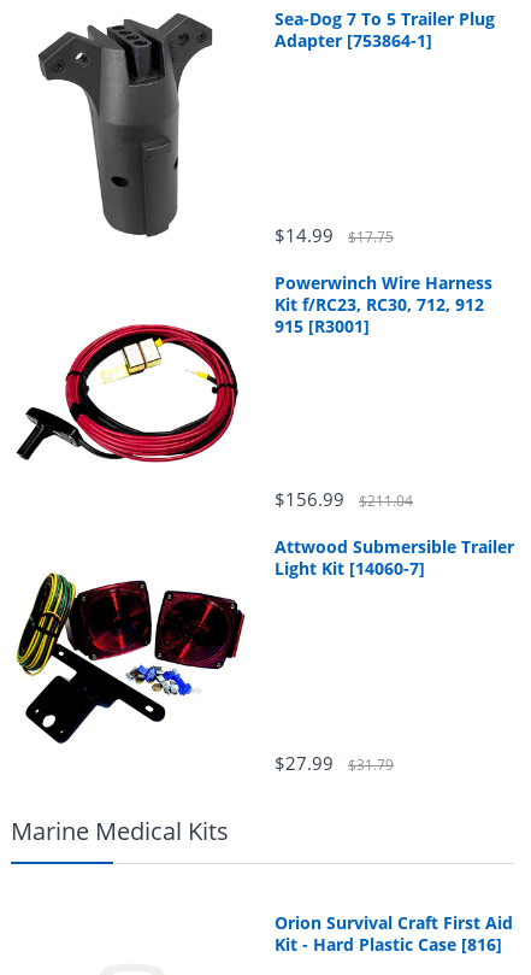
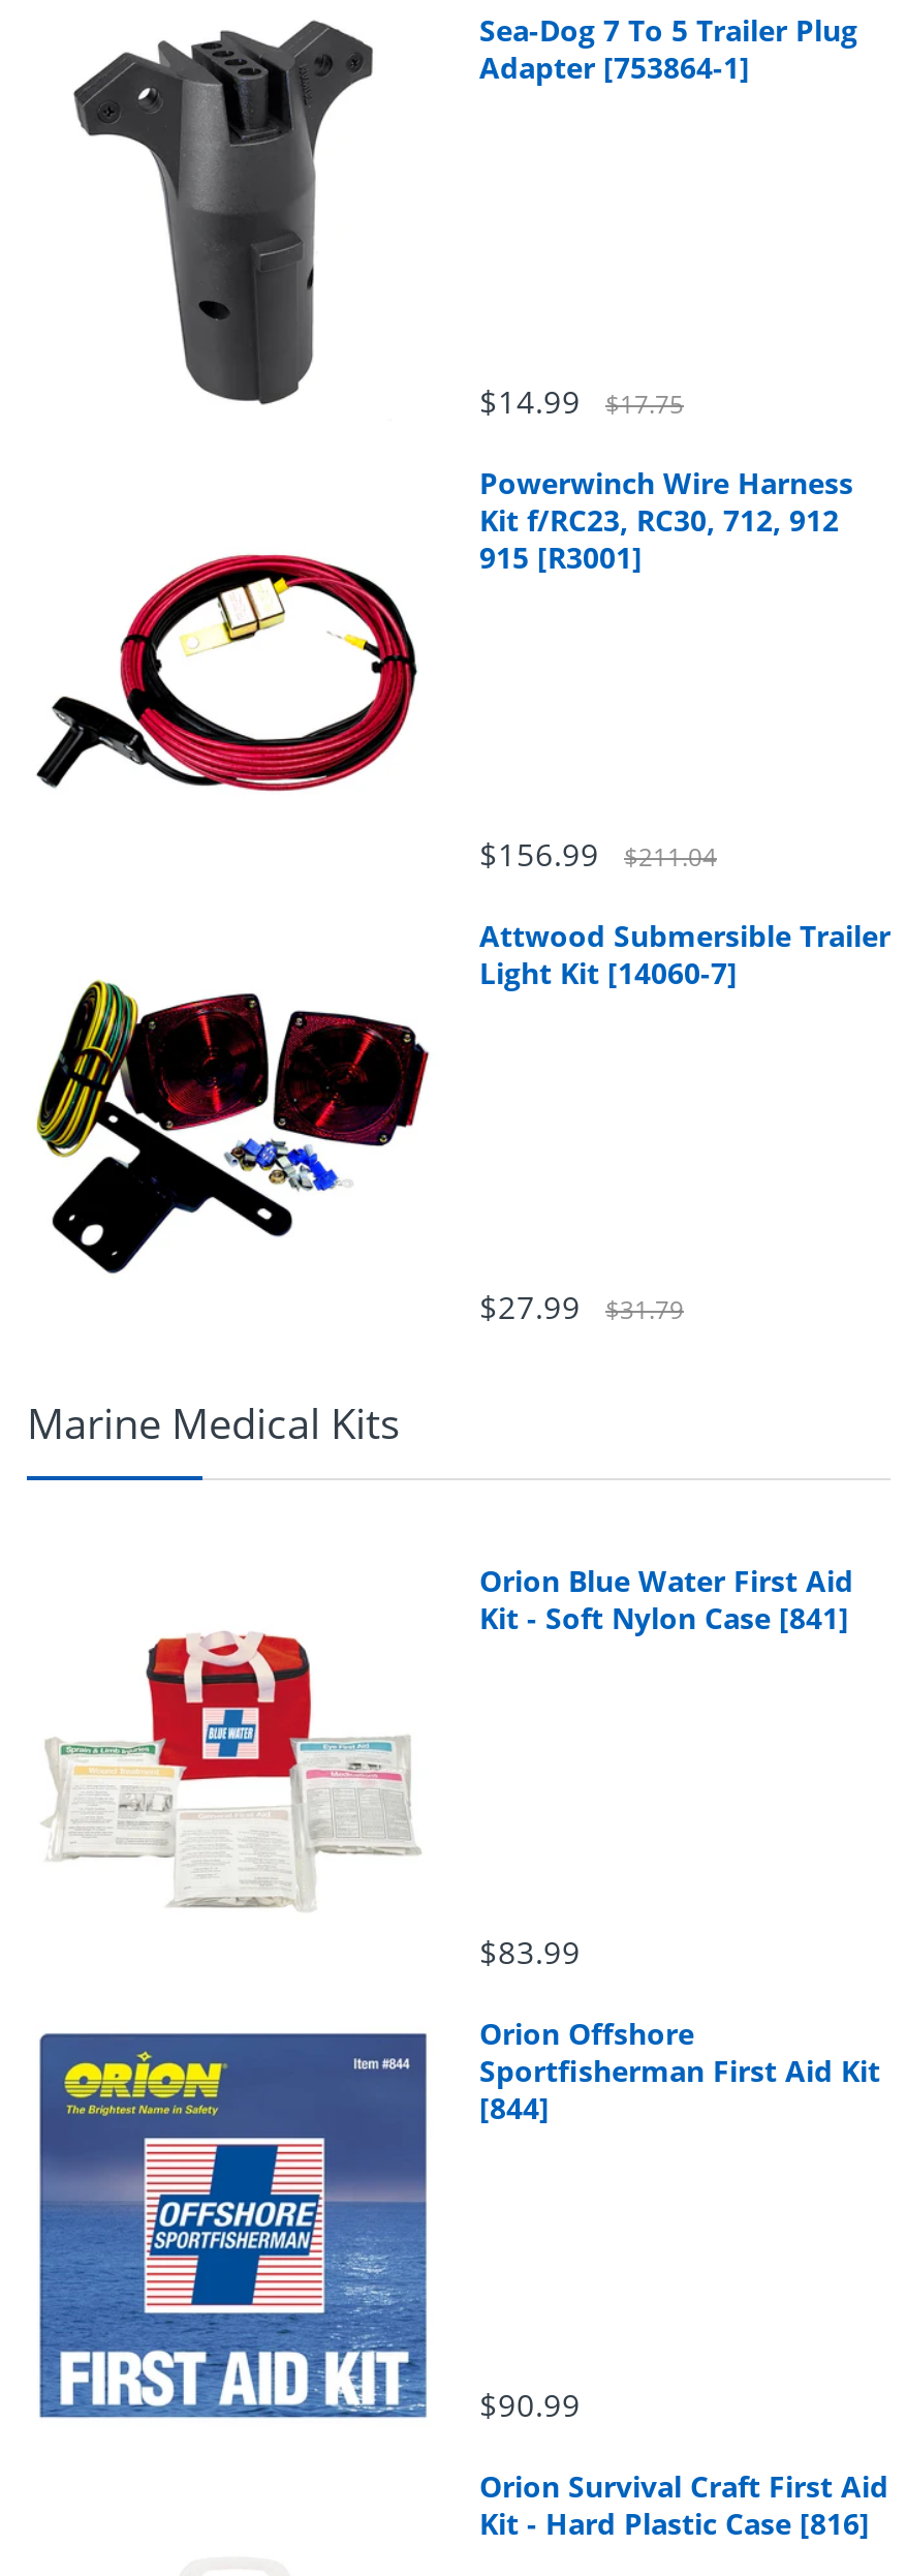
+ [image]
+ $83.99
+ Orion Offshore
+ Sportfisherman First Aid Kit
+ [844]

+ [image]
+ Orion Blue Water First Aid
+ Kit - Soft Nylon Case [841]

+ $90.99
